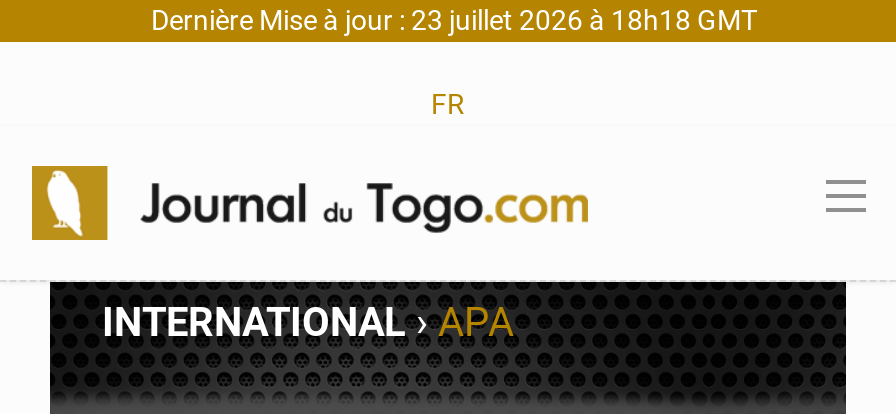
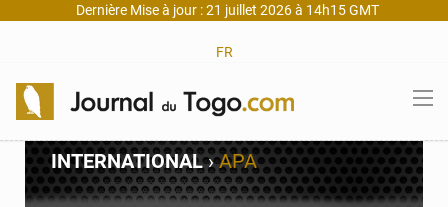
- Dernière Mise à jour : 23 juillet 2026 à 18h18 GMT
+ Dernière Mise à jour : 21 juillet 2026 à 14h15 GMT
